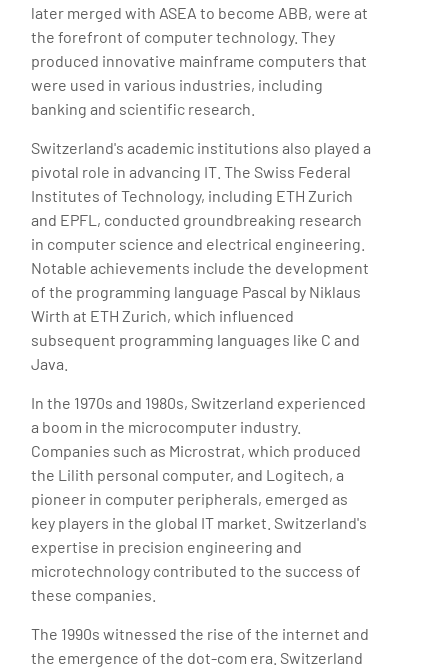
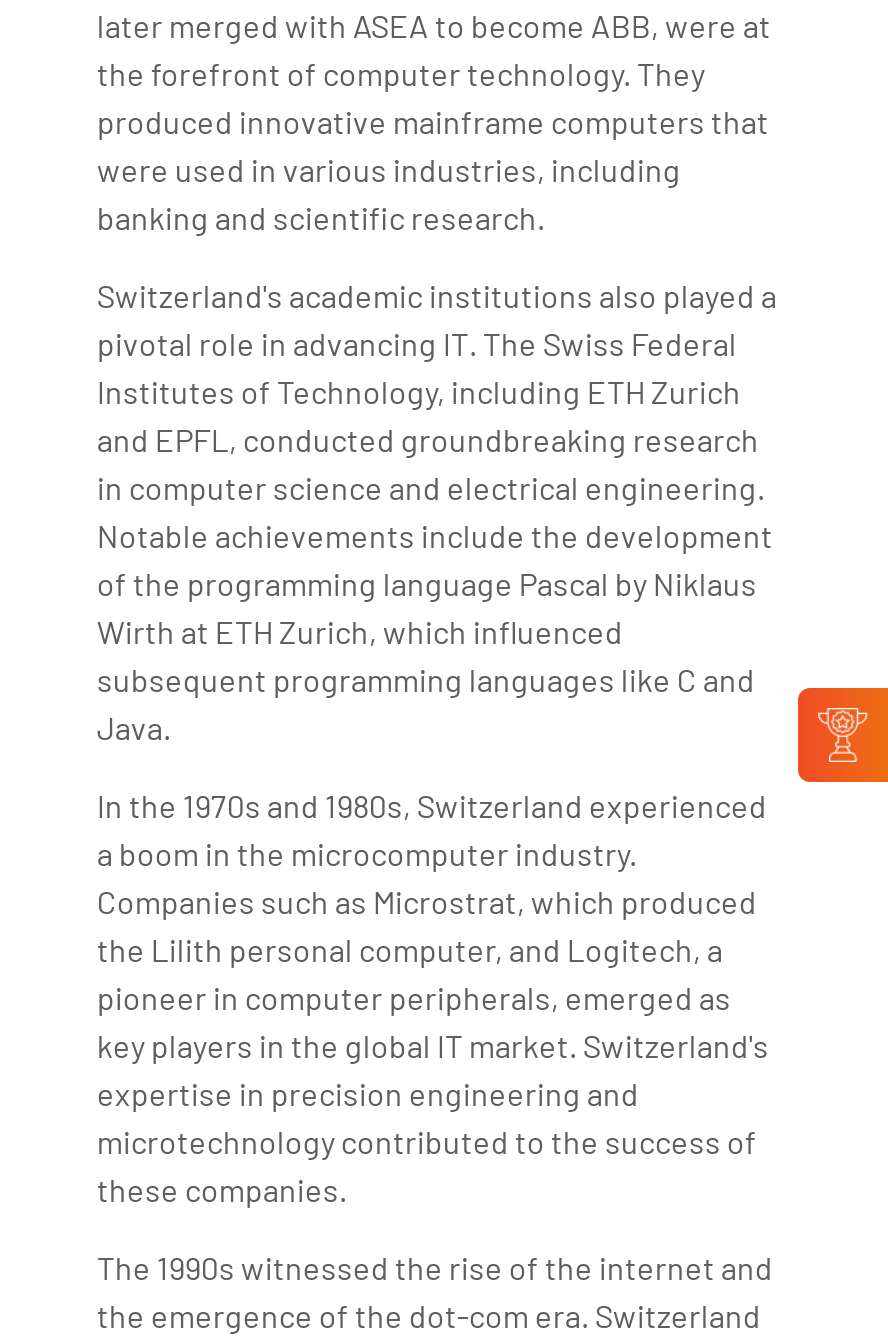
+ [image]
